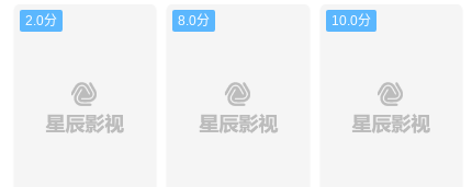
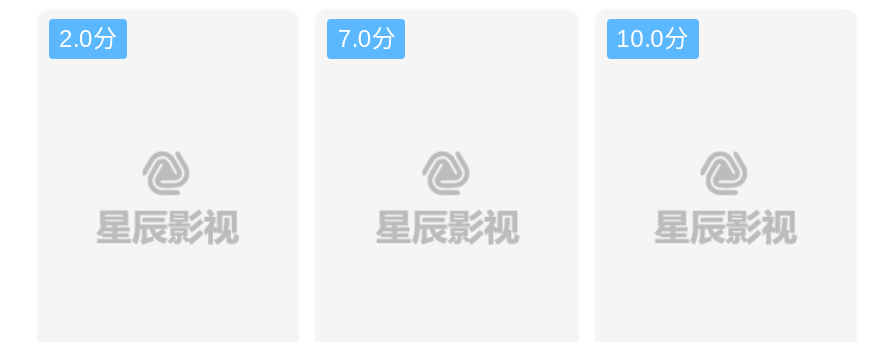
- 8.0分
+ 7.0分
